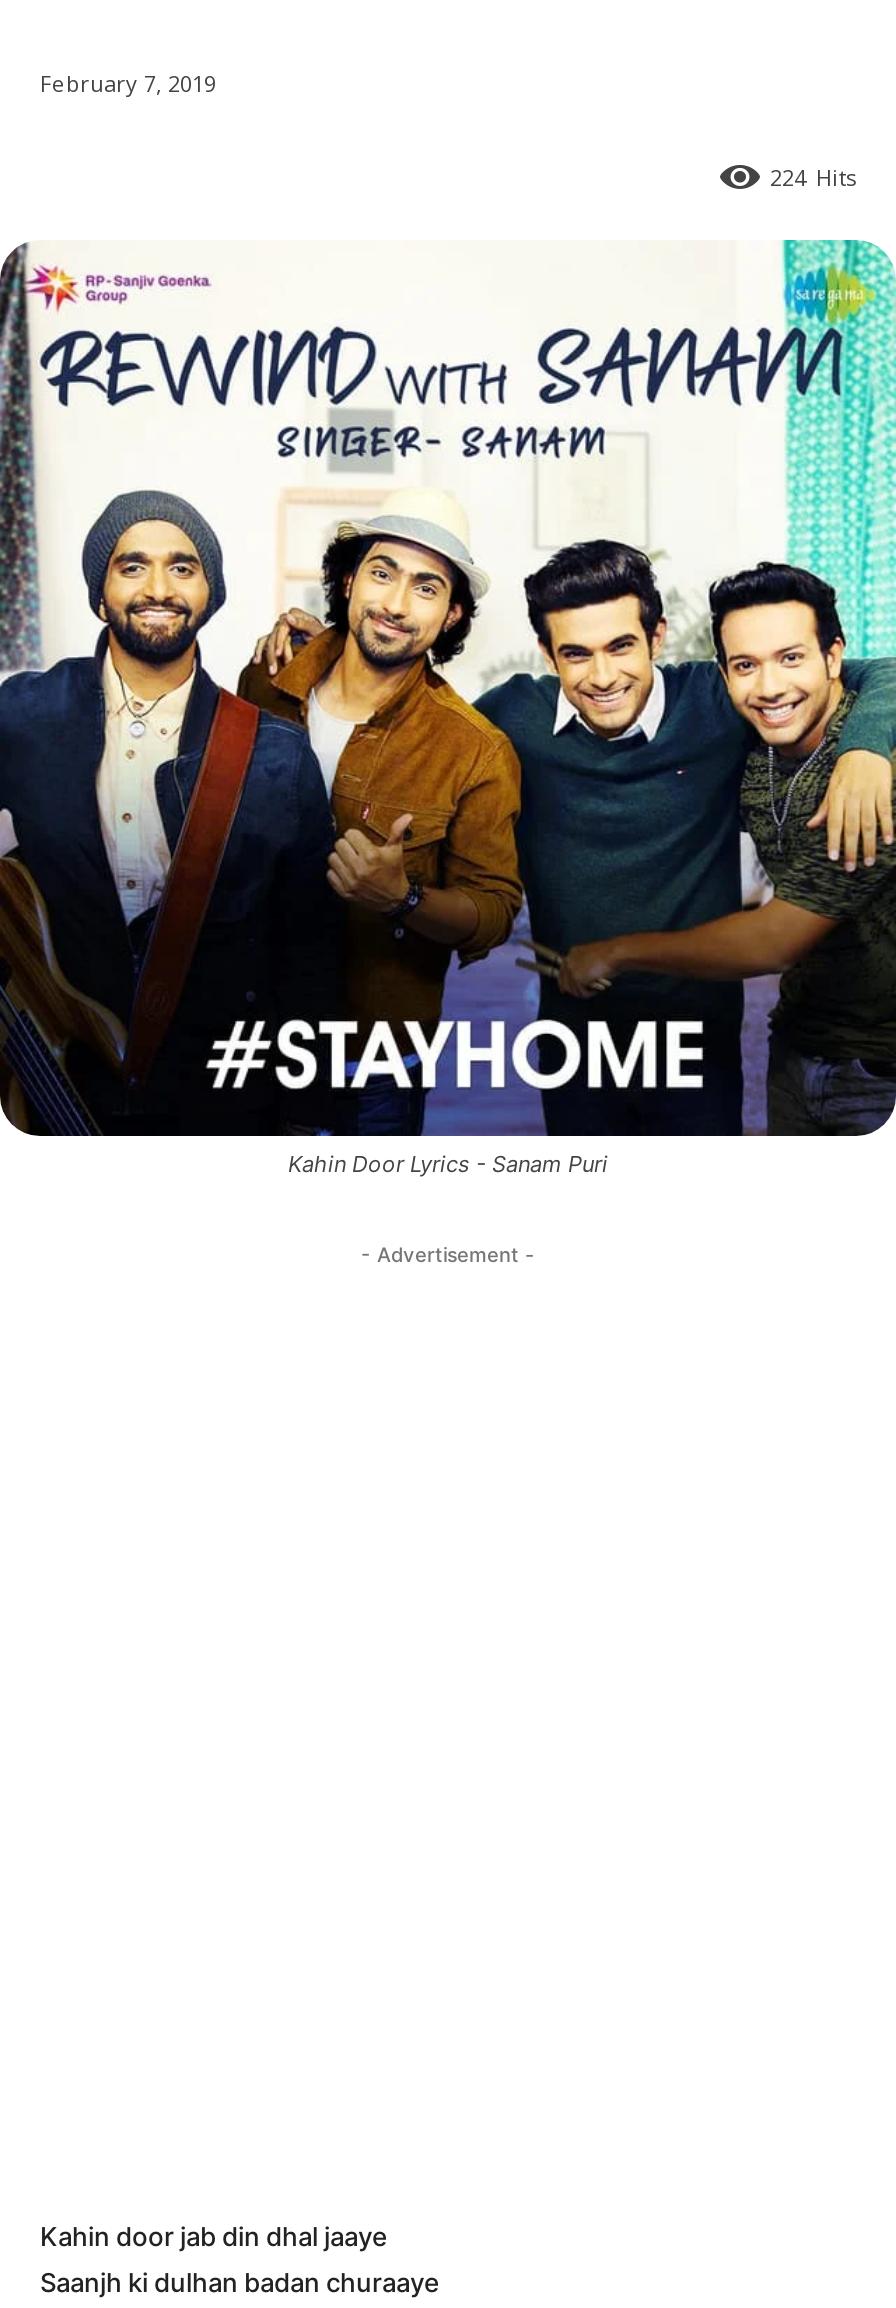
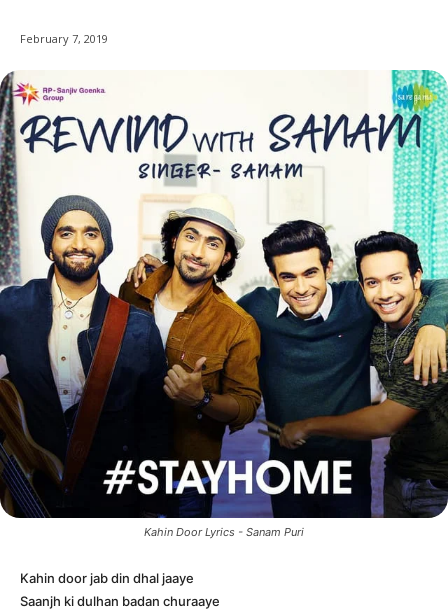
- 224 Hits

- - Advertisement -
